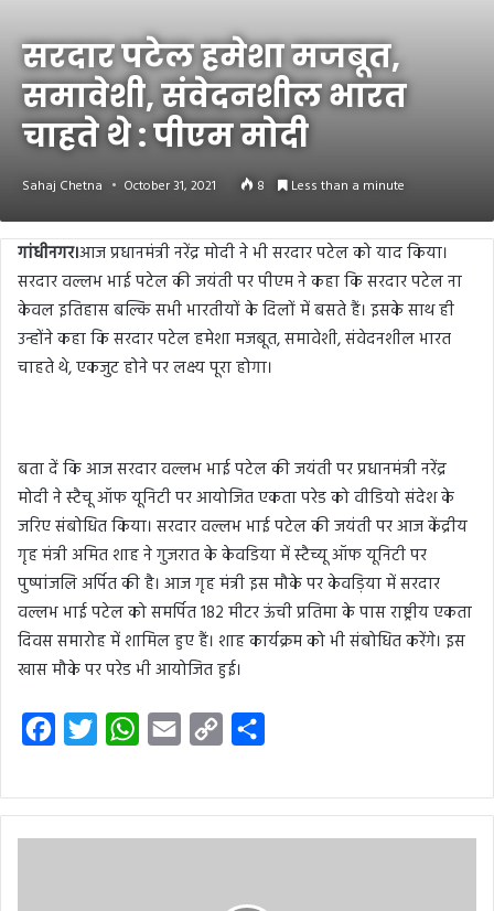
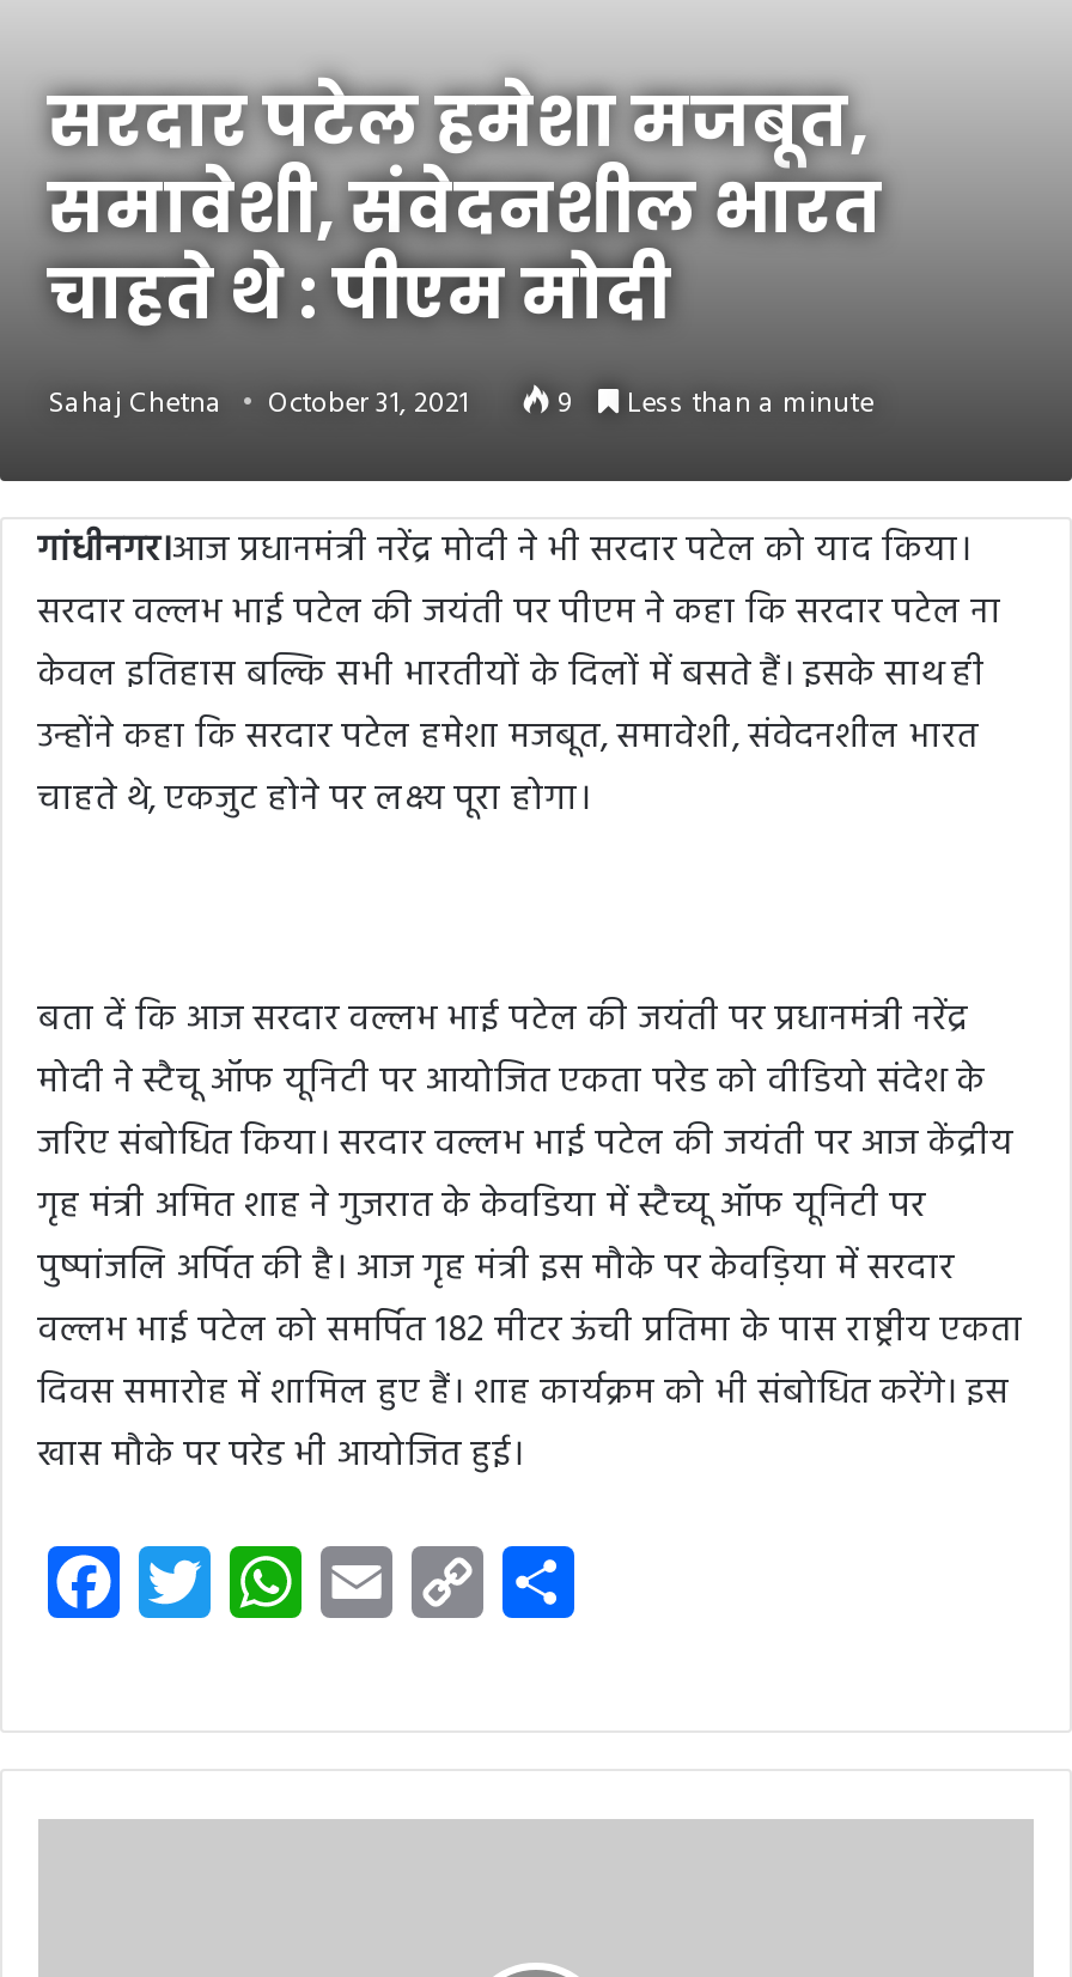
- Sahaj Chetna October 31, 2021 8 Less than a minute
+ Sahaj Chetna October 31, 2021 9 Less than a minute
